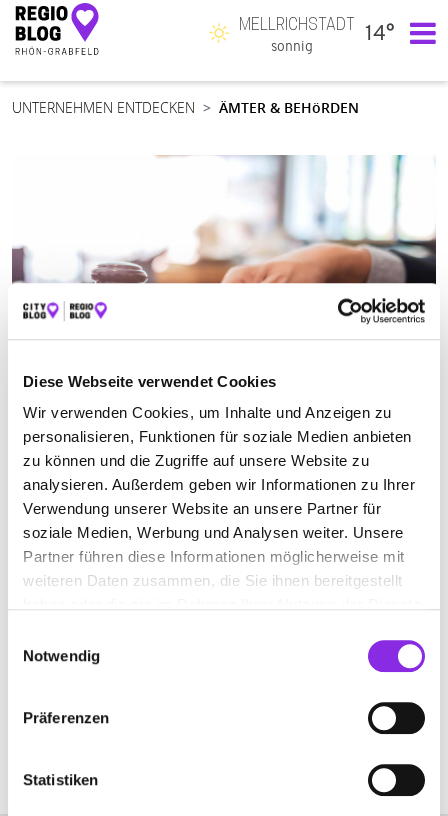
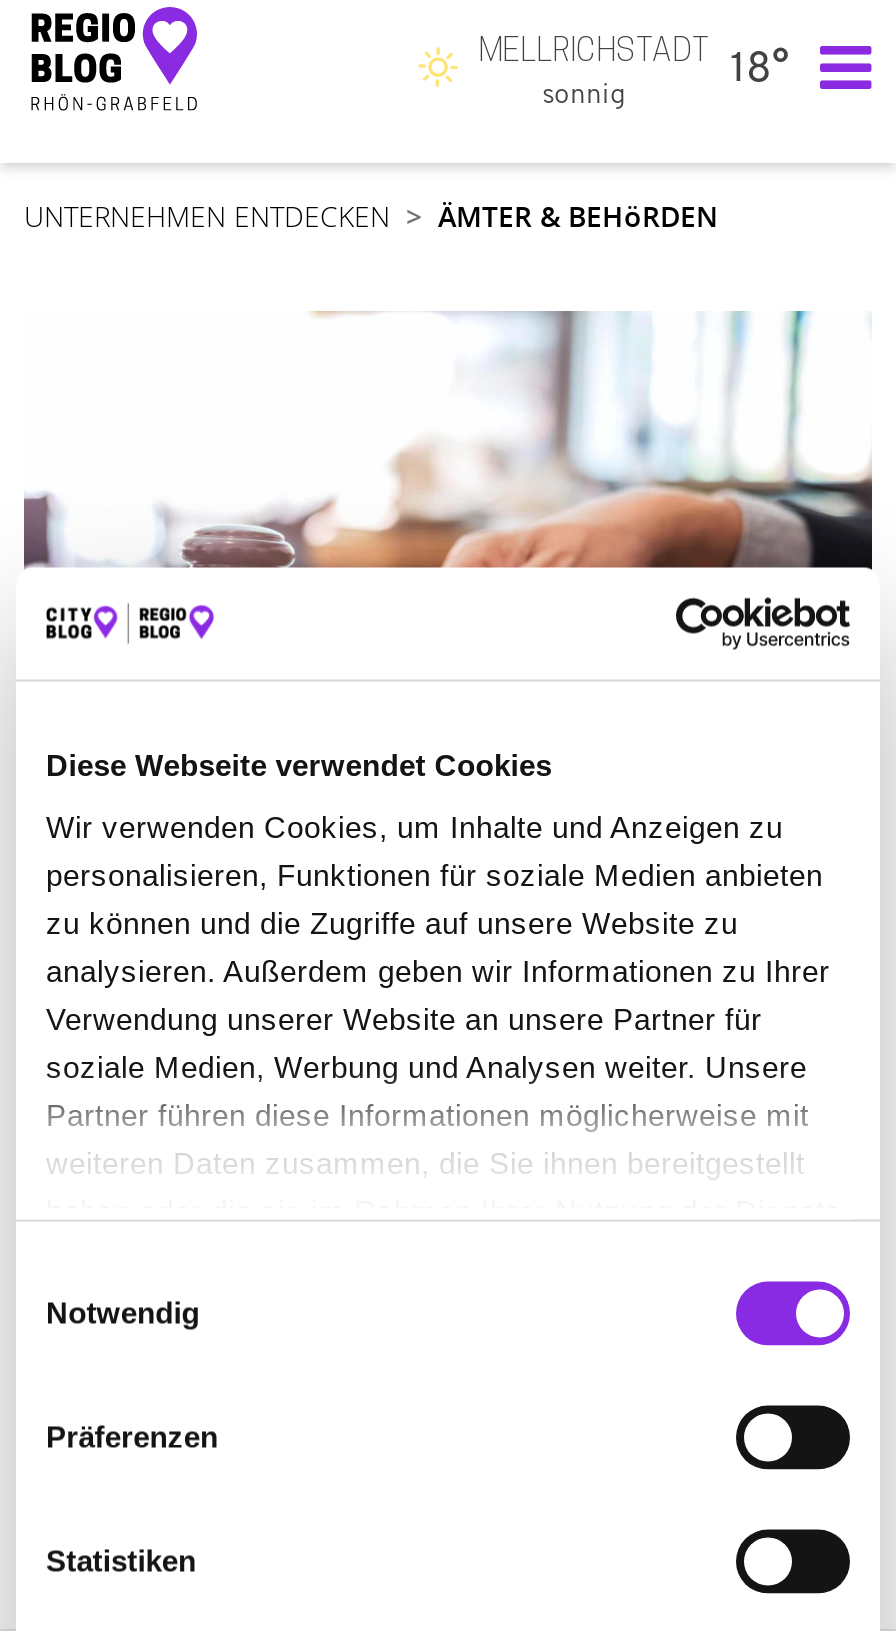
- MELLRICHSTADT 14°
+ MELLRICHSTADT 18°
